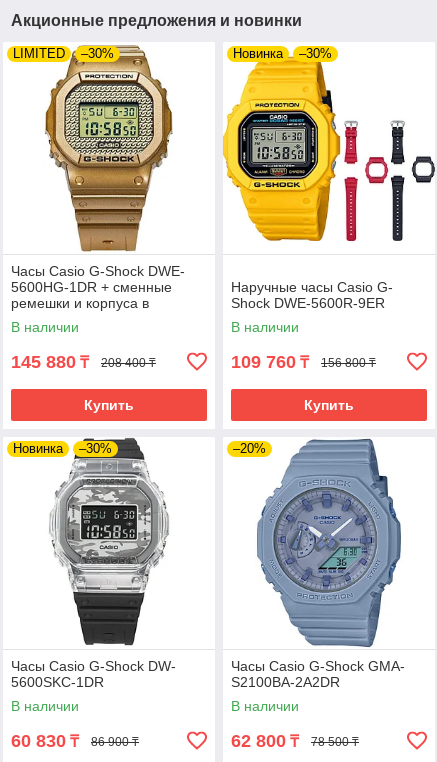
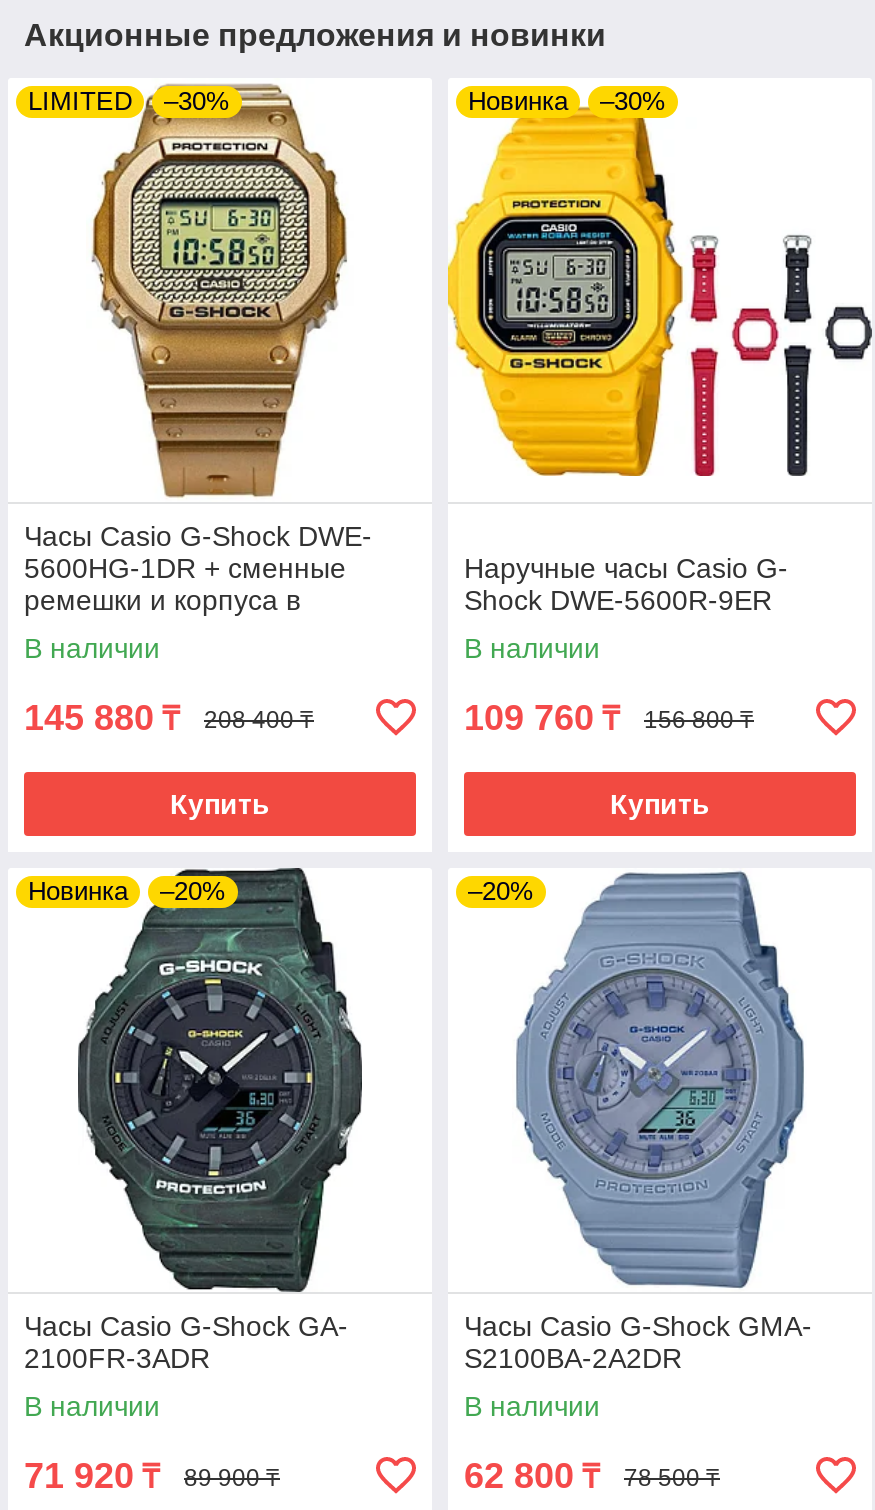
- [image]
- Новинка –30%
+ [image]
+ Новинка –20%

- Часы Casio G-Shock DW-
- 5600SKC-1DR
+ Часы Casio G-Shock GA-
+ 2100FR-3ADR

- 60 830 ₸
+ 71 920 ₸

- 86 900 ₸
+ 89 900 ₸
